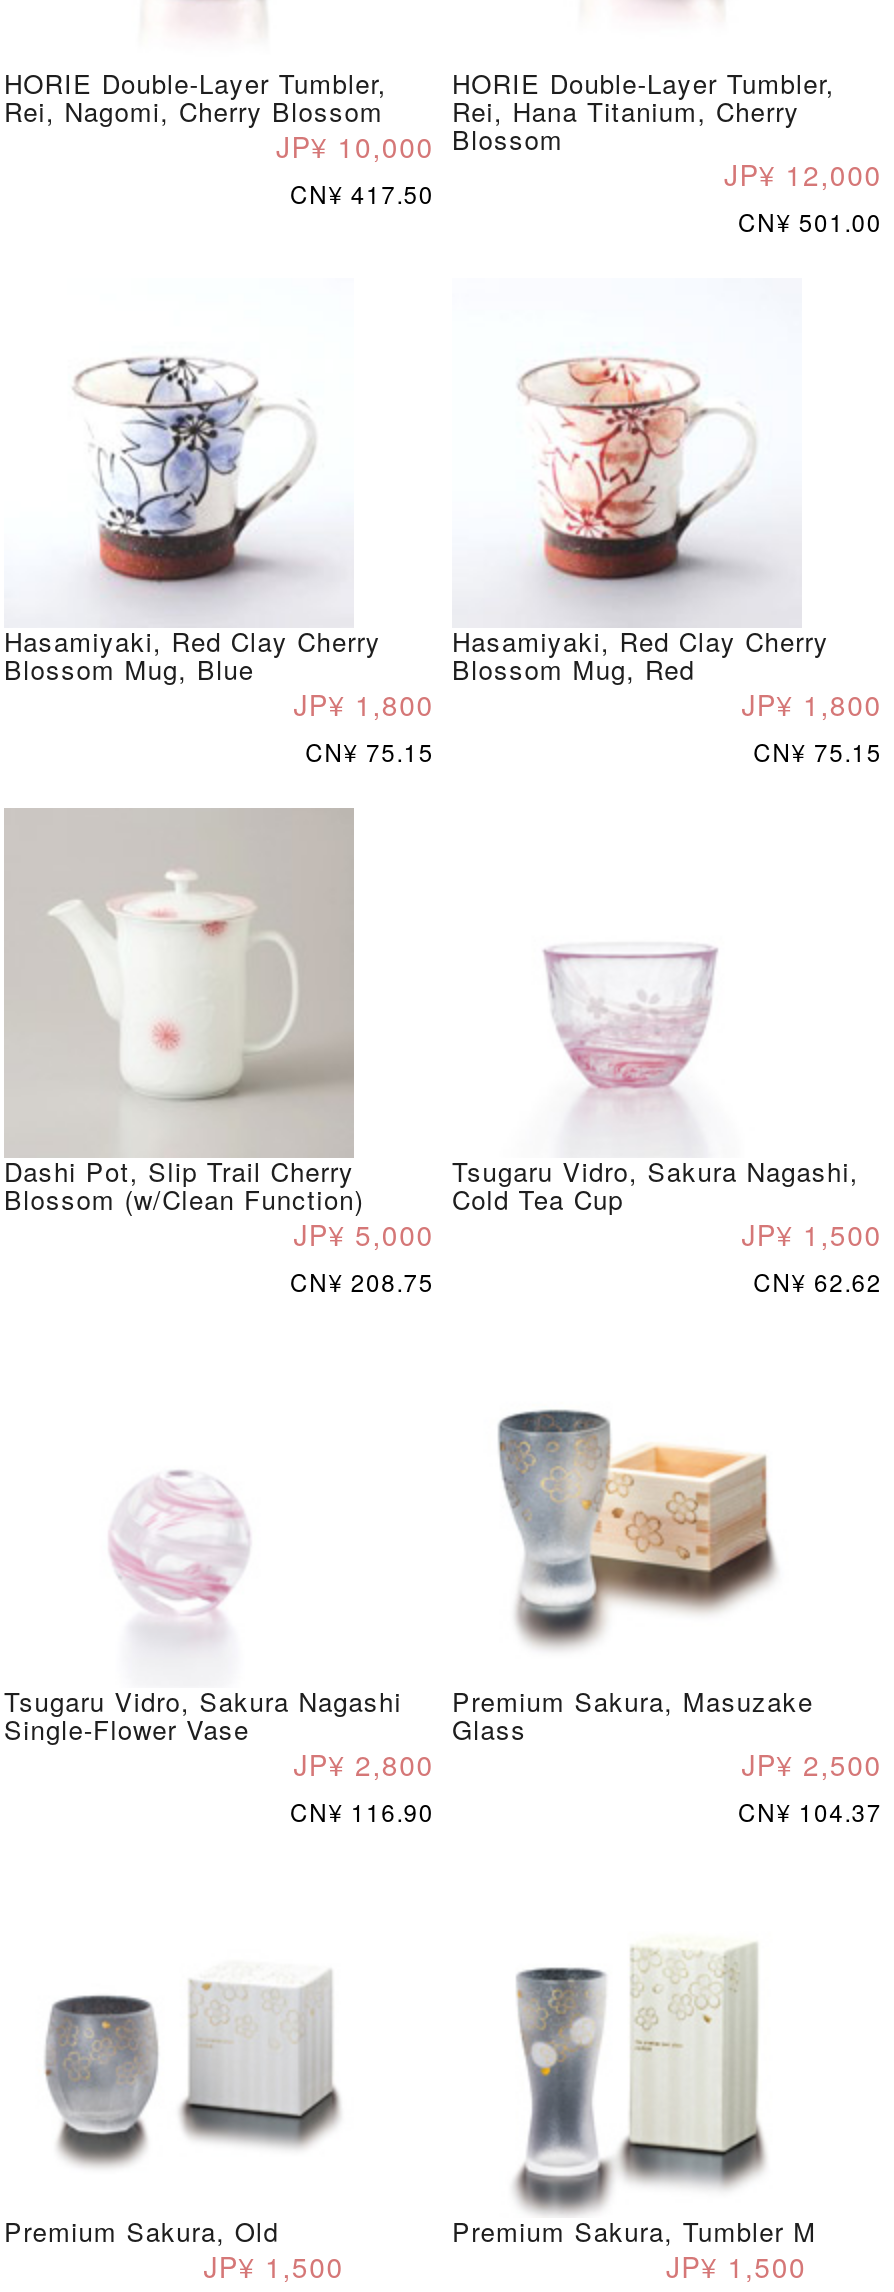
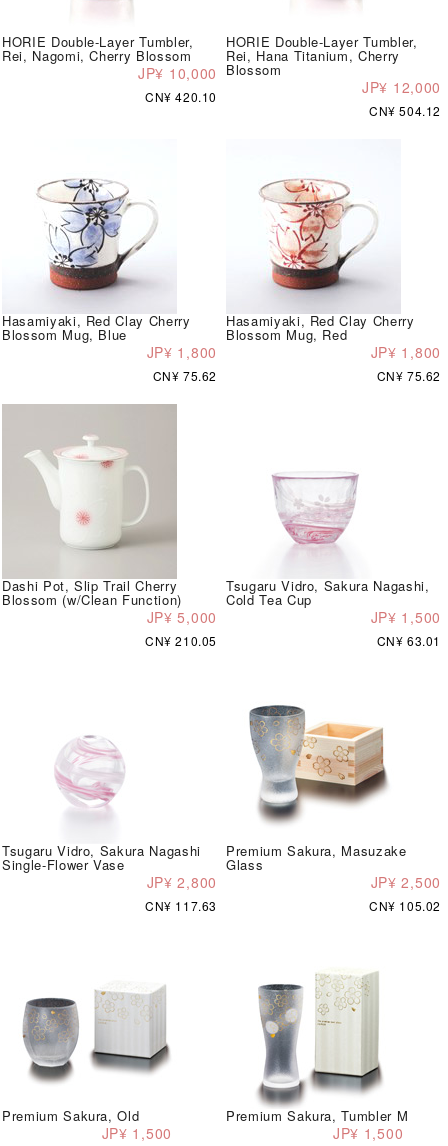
- CN¥ 417.50
+ CN¥ 420.10

- CN¥ 501.00
+ CN¥ 504.12

- CN¥ 75.15
+ CN¥ 75.62

- CN¥ 75.15
+ CN¥ 75.62

- CN¥ 208.75
+ CN¥ 210.05

- CN¥ 62.62
+ CN¥ 63.01

- CN¥ 116.90
+ CN¥ 117.63

- CN¥ 104.37
+ CN¥ 105.02
